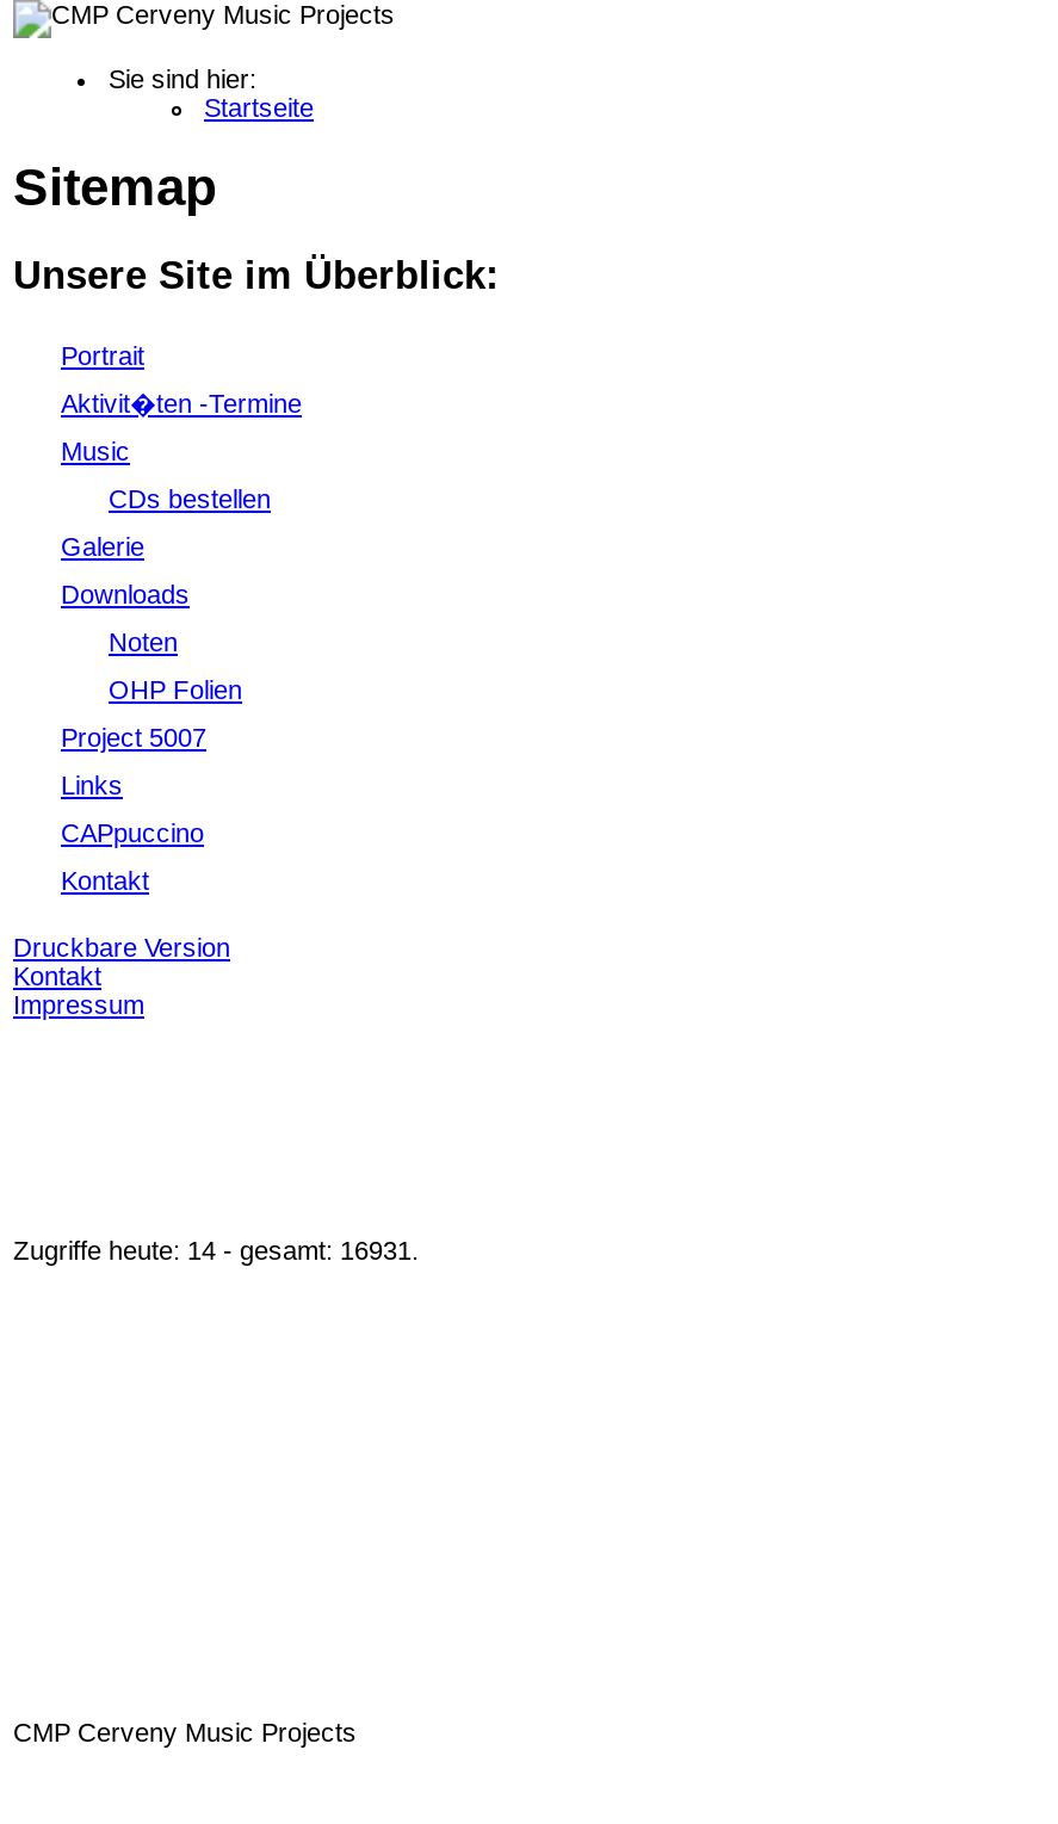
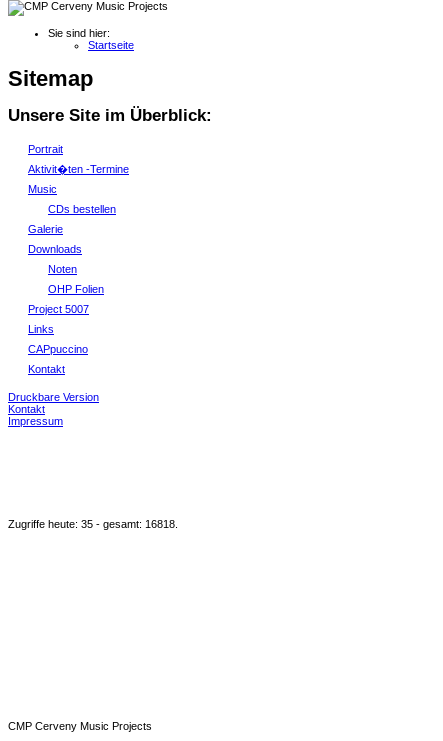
- Zugriffe heute: 14 - gesamt: 16931.
+ Zugriffe heute: 35 - gesamt: 16818.
